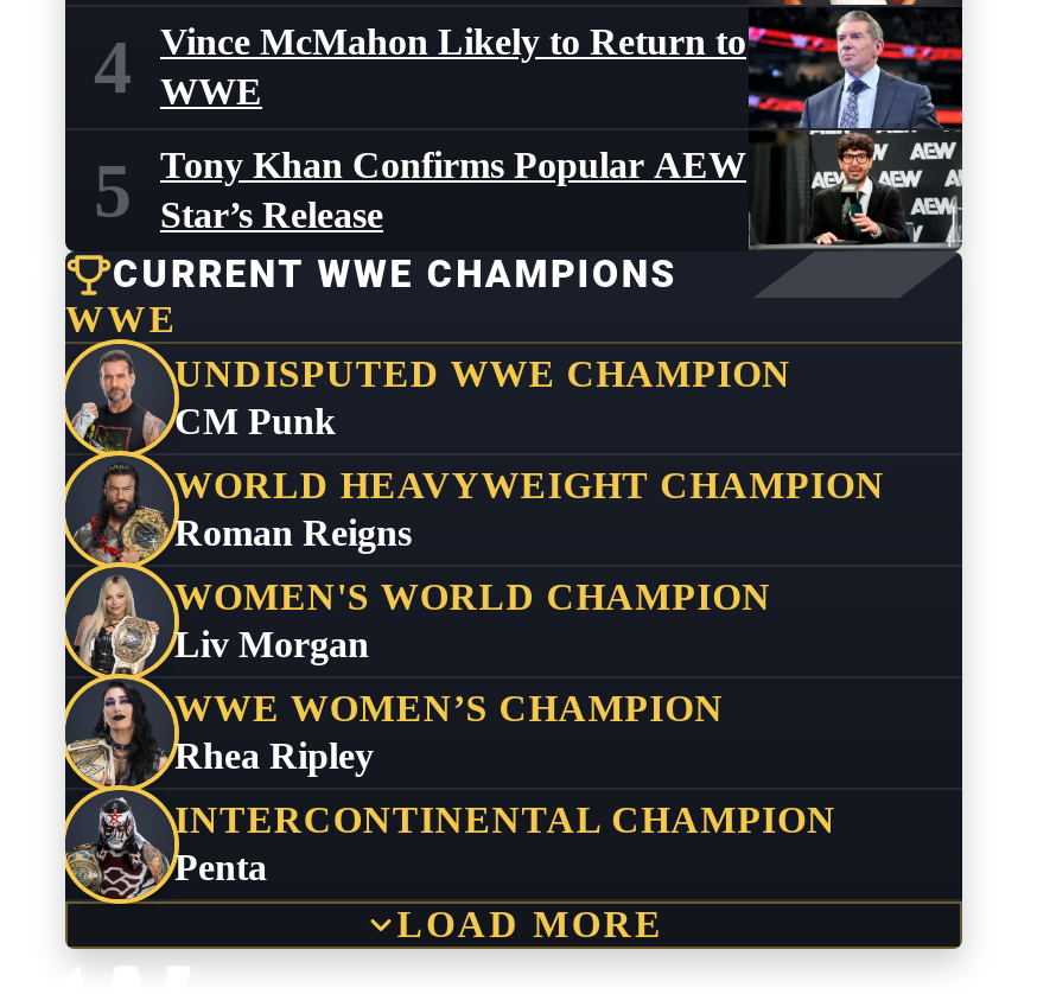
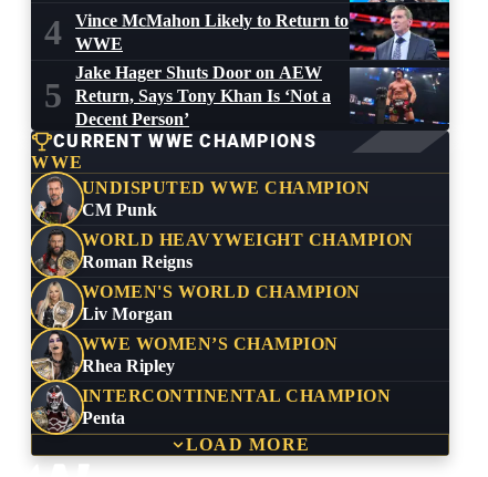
- [image]
- Tony Khan Confirms Popular AEW
- Star’s Release
+ [image]
+ Jake Hager Shuts Door on AEW
+ Return, Says Tony Khan Is ‘Not a
+ Decent Person’
